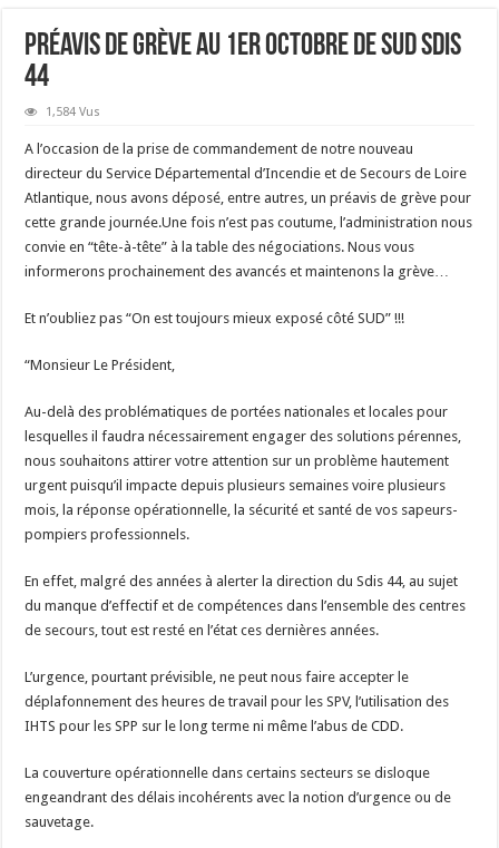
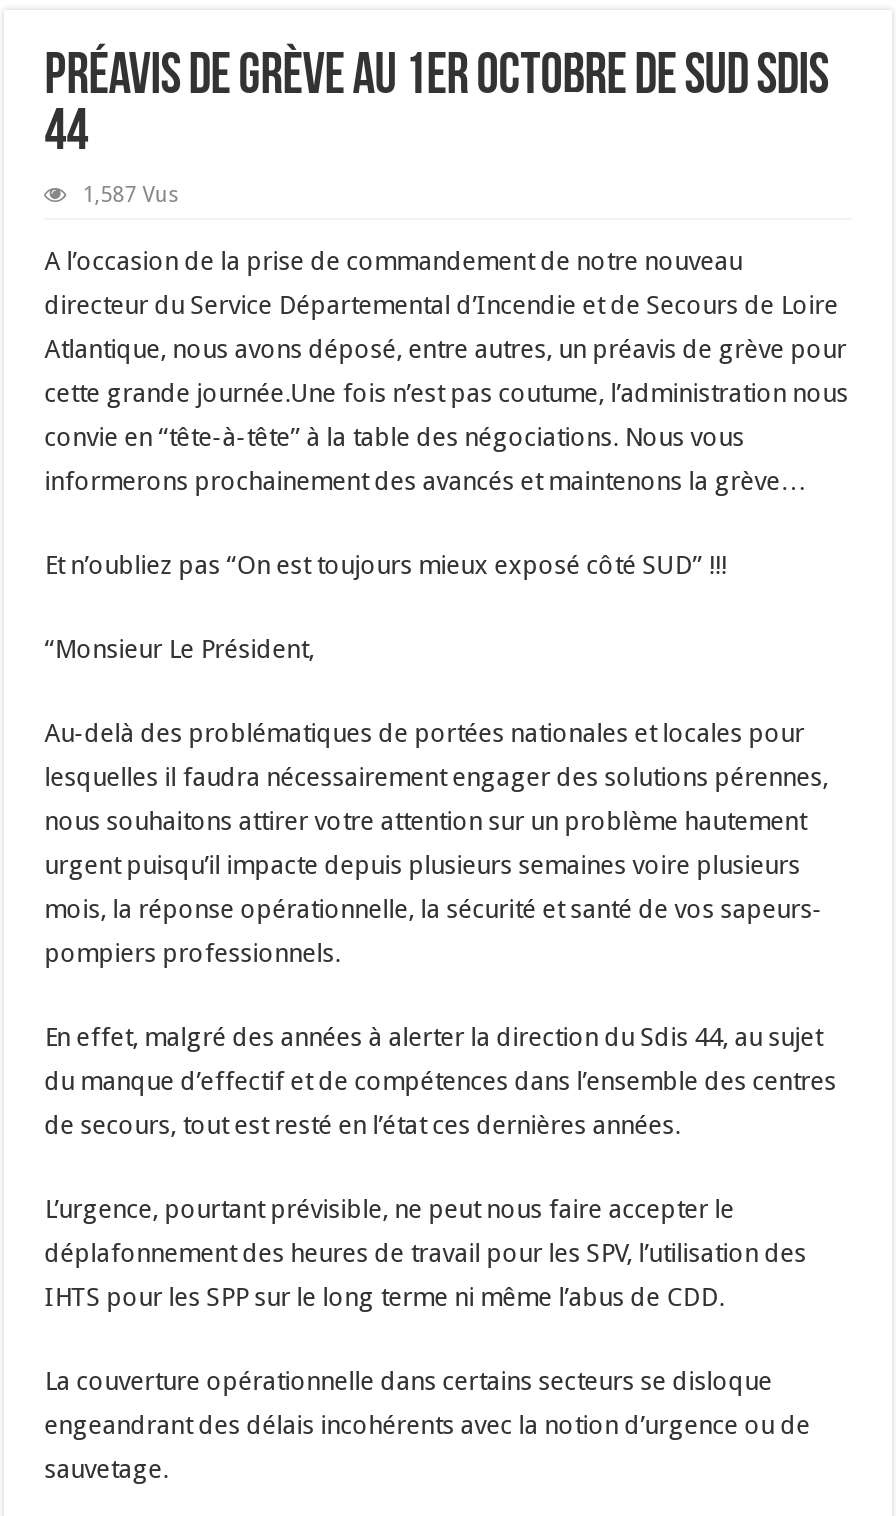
- 1,584 Vus
+ 1,587 Vus
